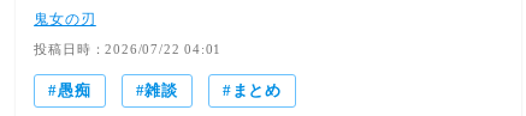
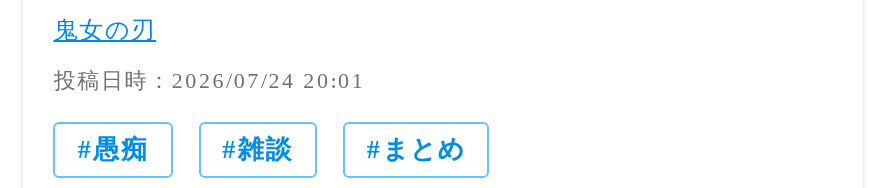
- 投稿日時：2026/07/22 04:01
+ 投稿日時：2026/07/24 20:01
